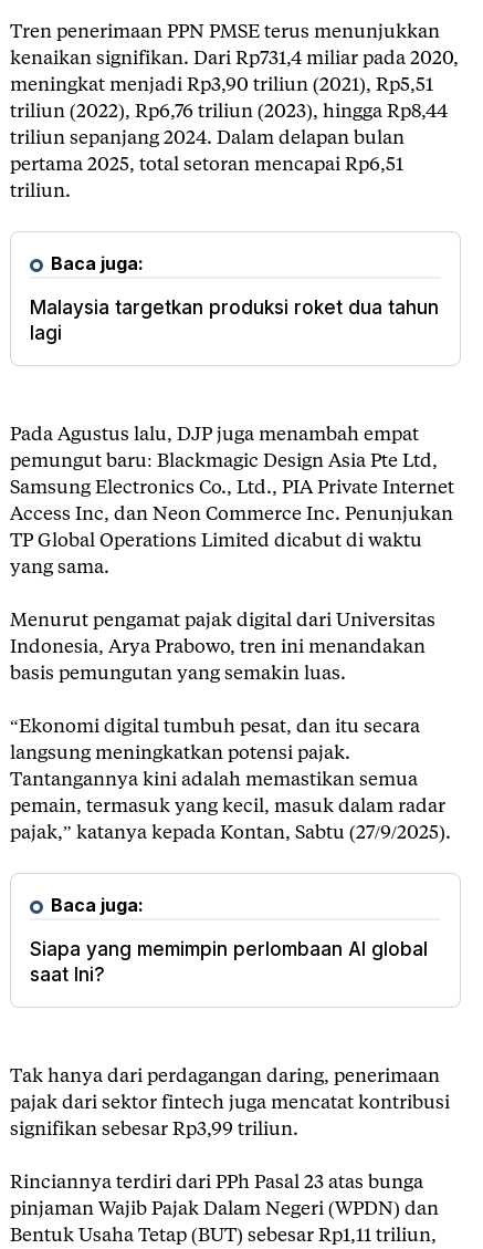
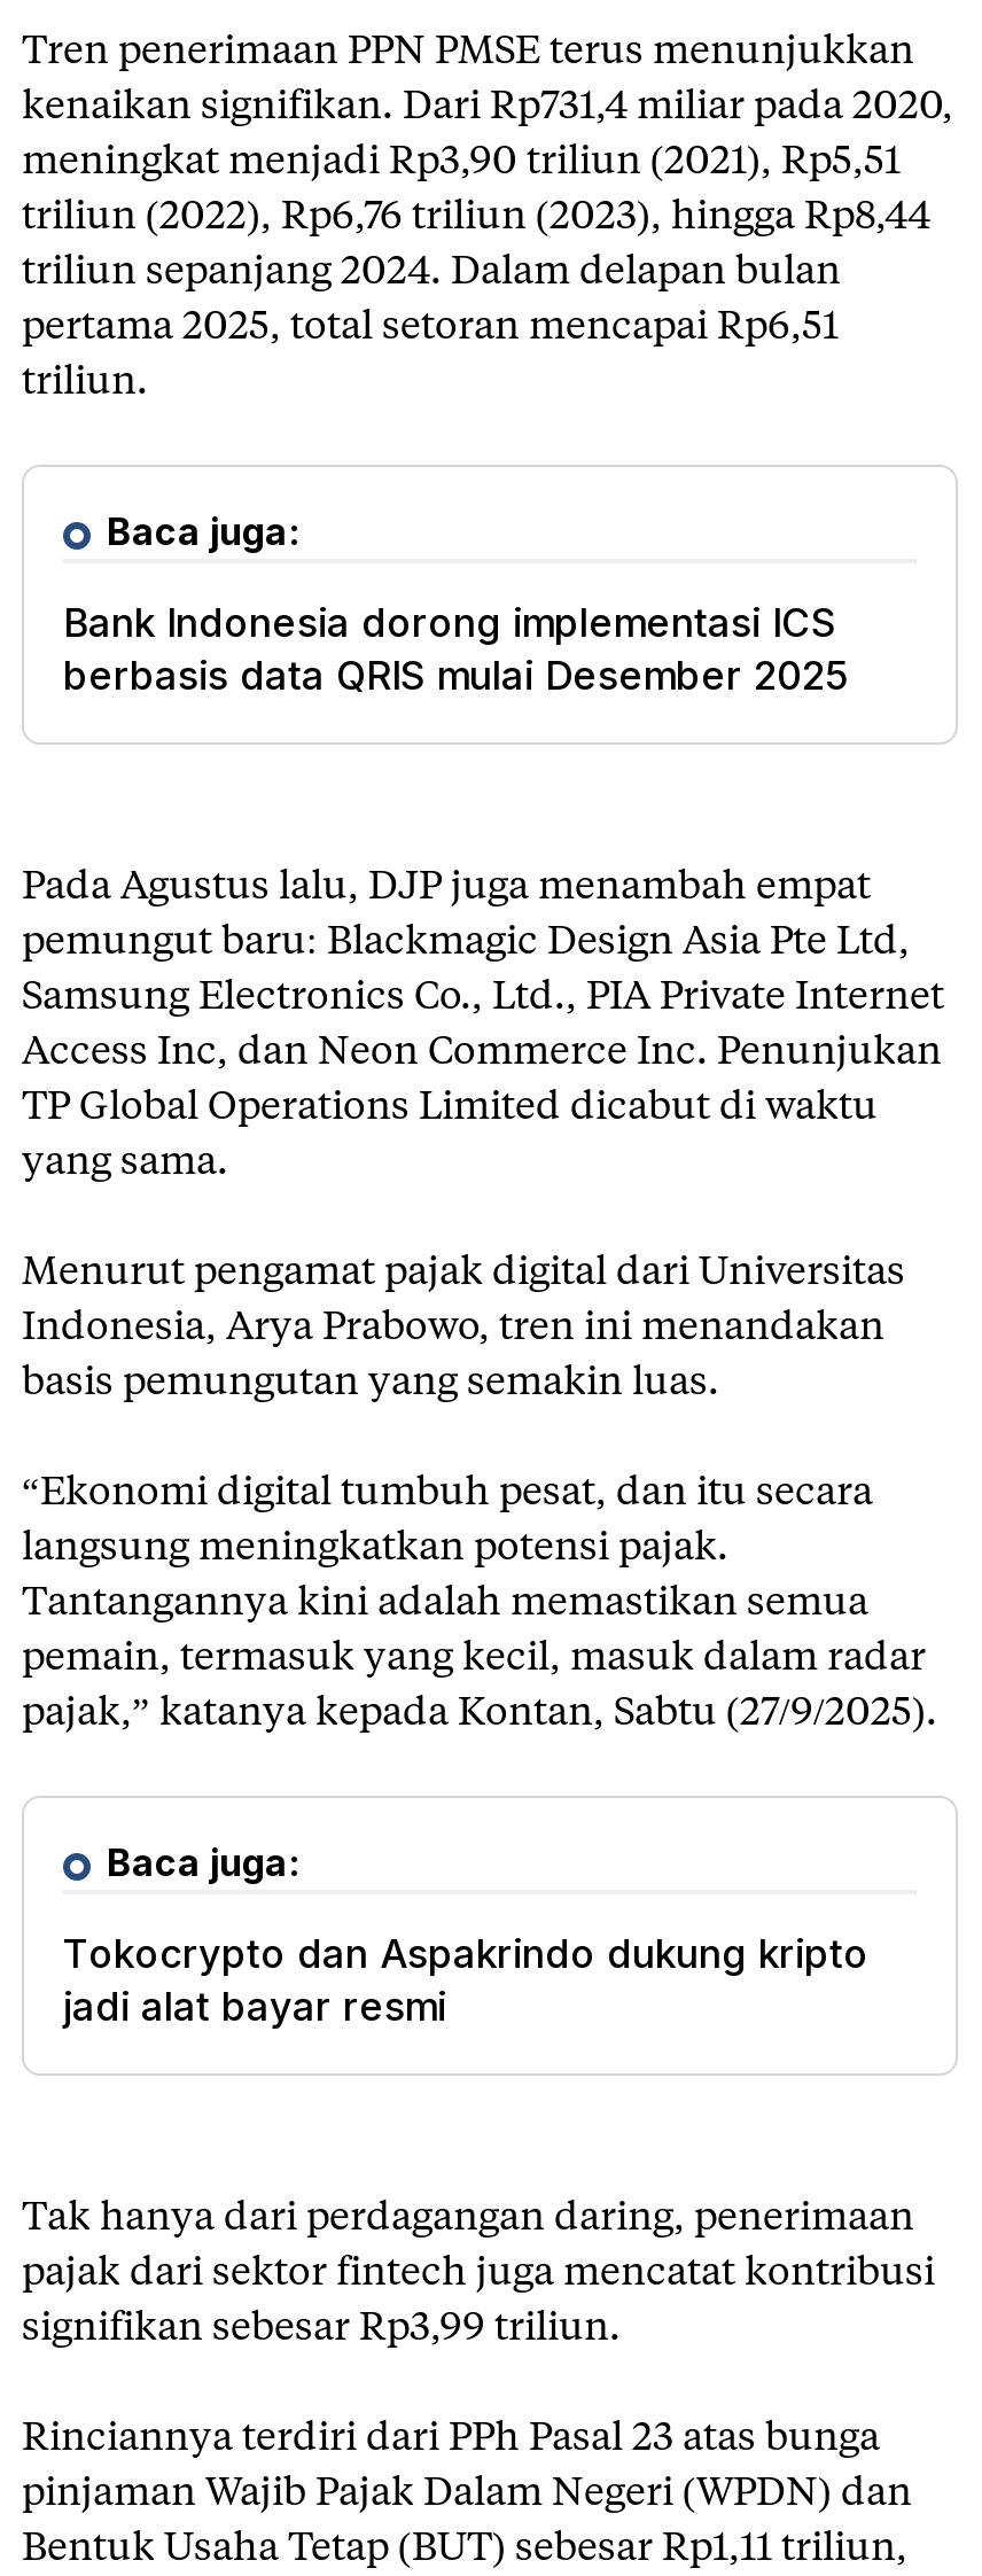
- Malaysia targetkan produksi roket dua tahun
- lagi
+ Bank Indonesia dorong implementasi ICS
+ berbasis data QRIS mulai Desember 2025

- Siapa yang memimpin perlombaan AI global
- saat Ini?
+ Tokocrypto dan Aspakrindo dukung kripto
+ jadi alat bayar resmi
